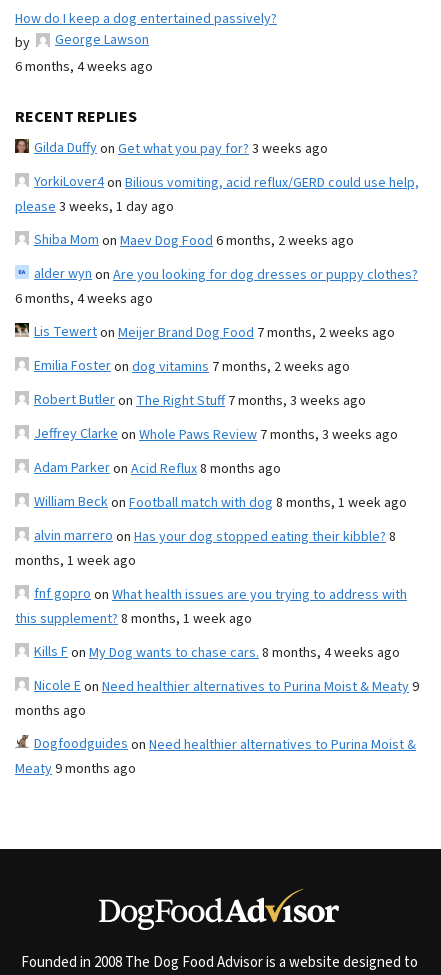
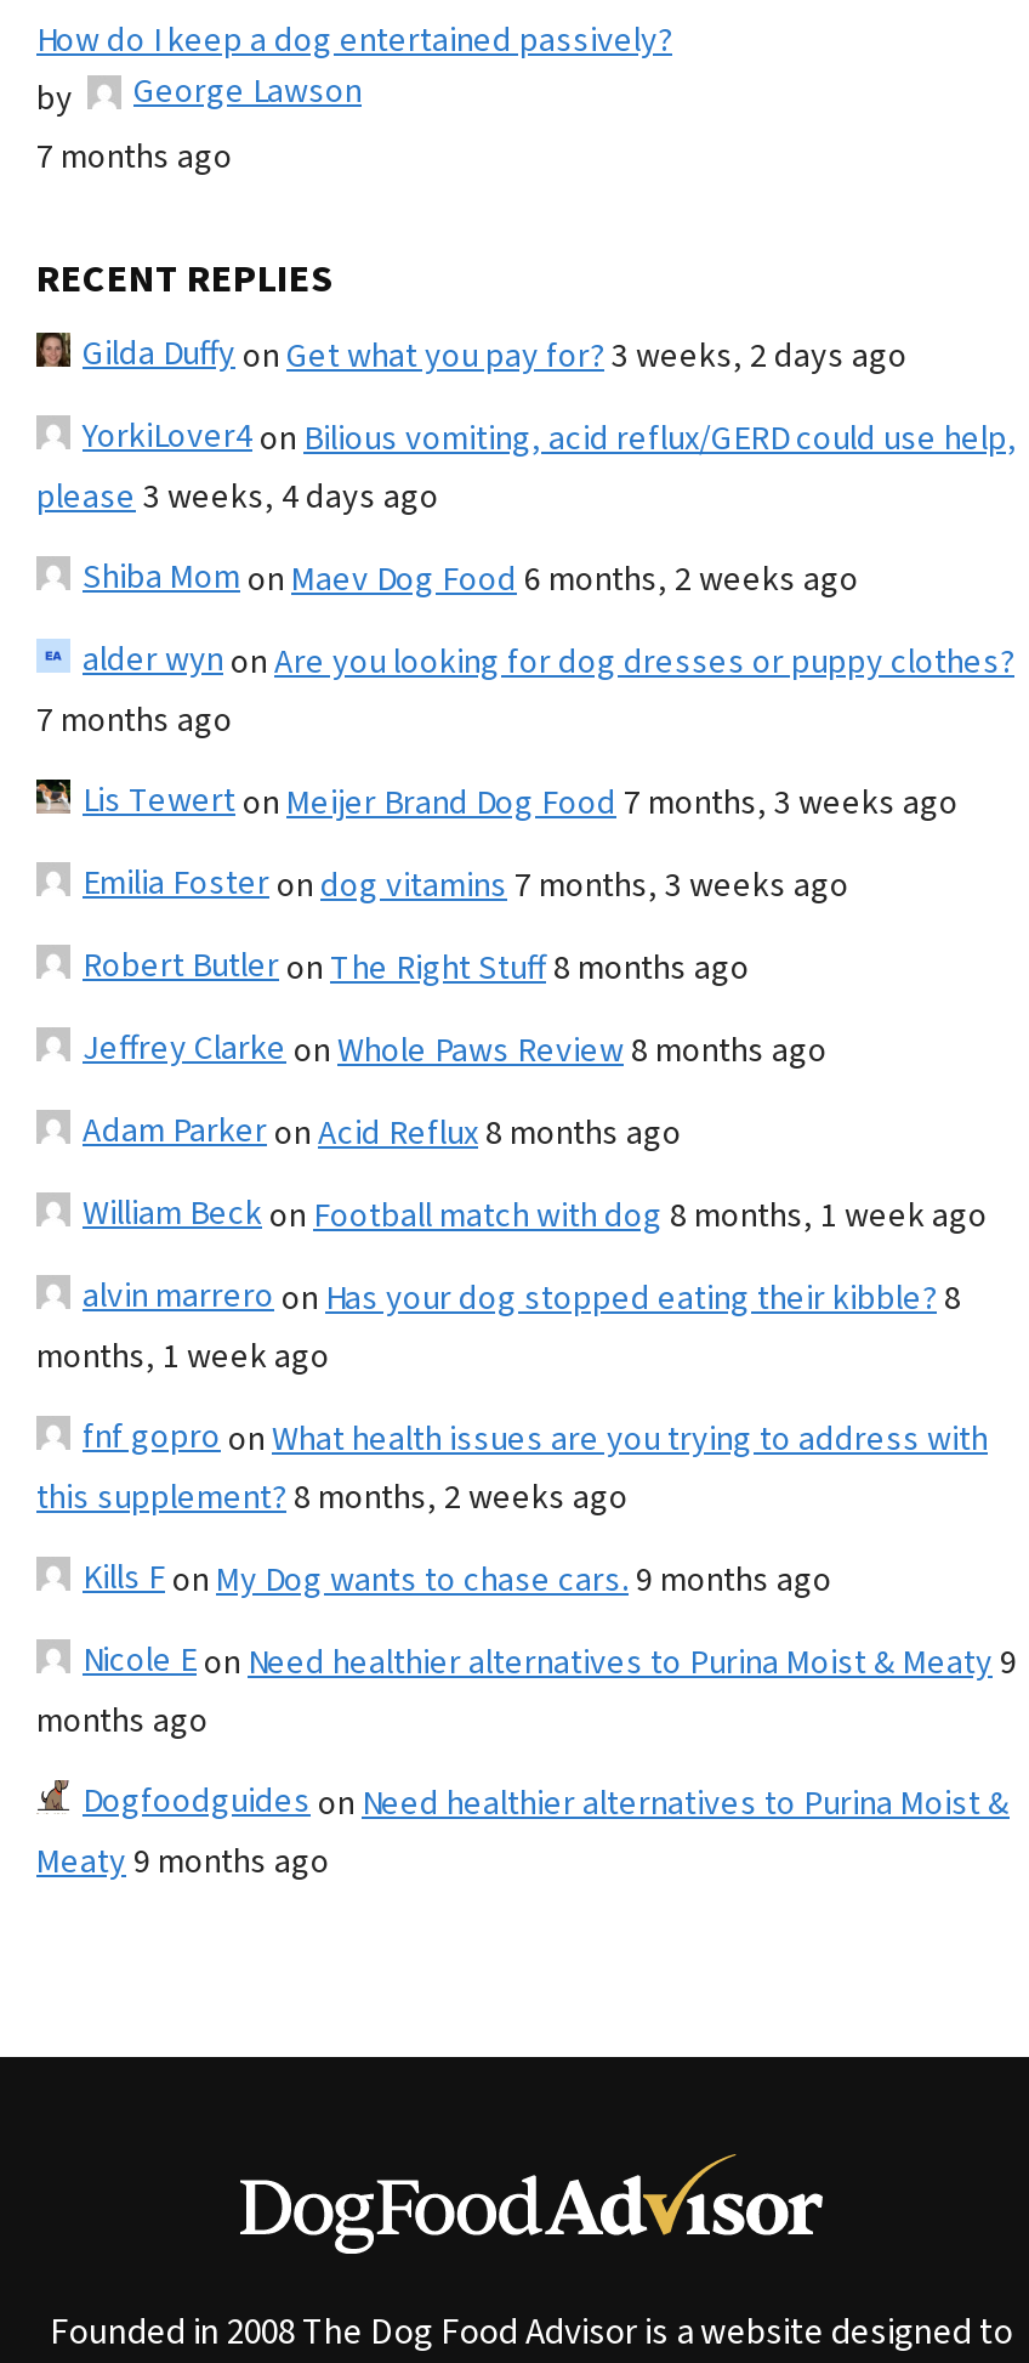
- 6 months, 4 weeks ago
+ 7 months ago

- Gilda Duffyon Get what you pay for? 3 weeks ago
+ Gilda Duffyon Get what you pay for? 3 weeks, 2 days ago

- please 3 weeks, 1 day ago
+ please 3 weeks, 4 days ago

- 6 months, 4 weeks ago
+ 7 months ago

- Lis Tewerton Meijer Brand Dog Food 7 months, 2 weeks ago
+ Lis Tewerton Meijer Brand Dog Food 7 months, 3 weeks ago

- Emilia Fosteron dog vitamins 7 months, 2 weeks ago
+ Emilia Fosteron dog vitamins 7 months, 3 weeks ago

- Robert Butleron The Right Stuff 7 months, 3 weeks ago
+ Robert Butleron The Right Stuff 8 months ago

- Jeffrey Clarkeon Whole Paws Review 7 months, 3 weeks ago
+ Jeffrey Clarkeon Whole Paws Review 8 months ago

- this supplement? 8 months, 1 week ago
+ this supplement? 8 months, 2 weeks ago

- Kills Fon My Dog wants to chase cars. 8 months, 4 weeks ago
+ Kills Fon My Dog wants to chase cars. 9 months ago
